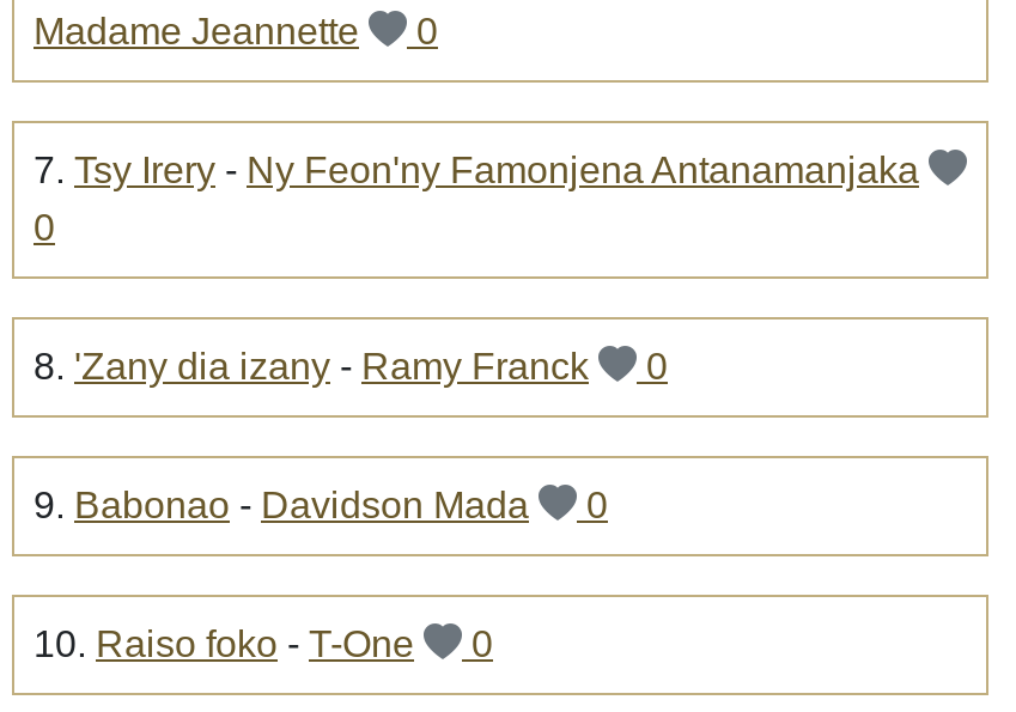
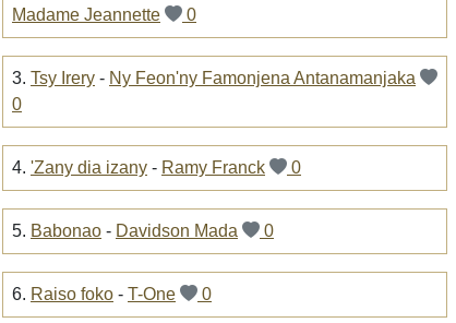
- 7. Tsy Irery - Ny Feon'ny Famonjena Antanamanjaka
+ 3. Tsy Irery - Ny Feon'ny Famonjena Antanamanjaka

- 8. 'Zany dia izany - Ramy Franck
+ 4. 'Zany dia izany - Ramy Franck

- 9. Babonao - Davidson Mada
+ 5. Babonao - Davidson Mada

- 10. Raiso foko - T-One
+ 6. Raiso foko - T-One
